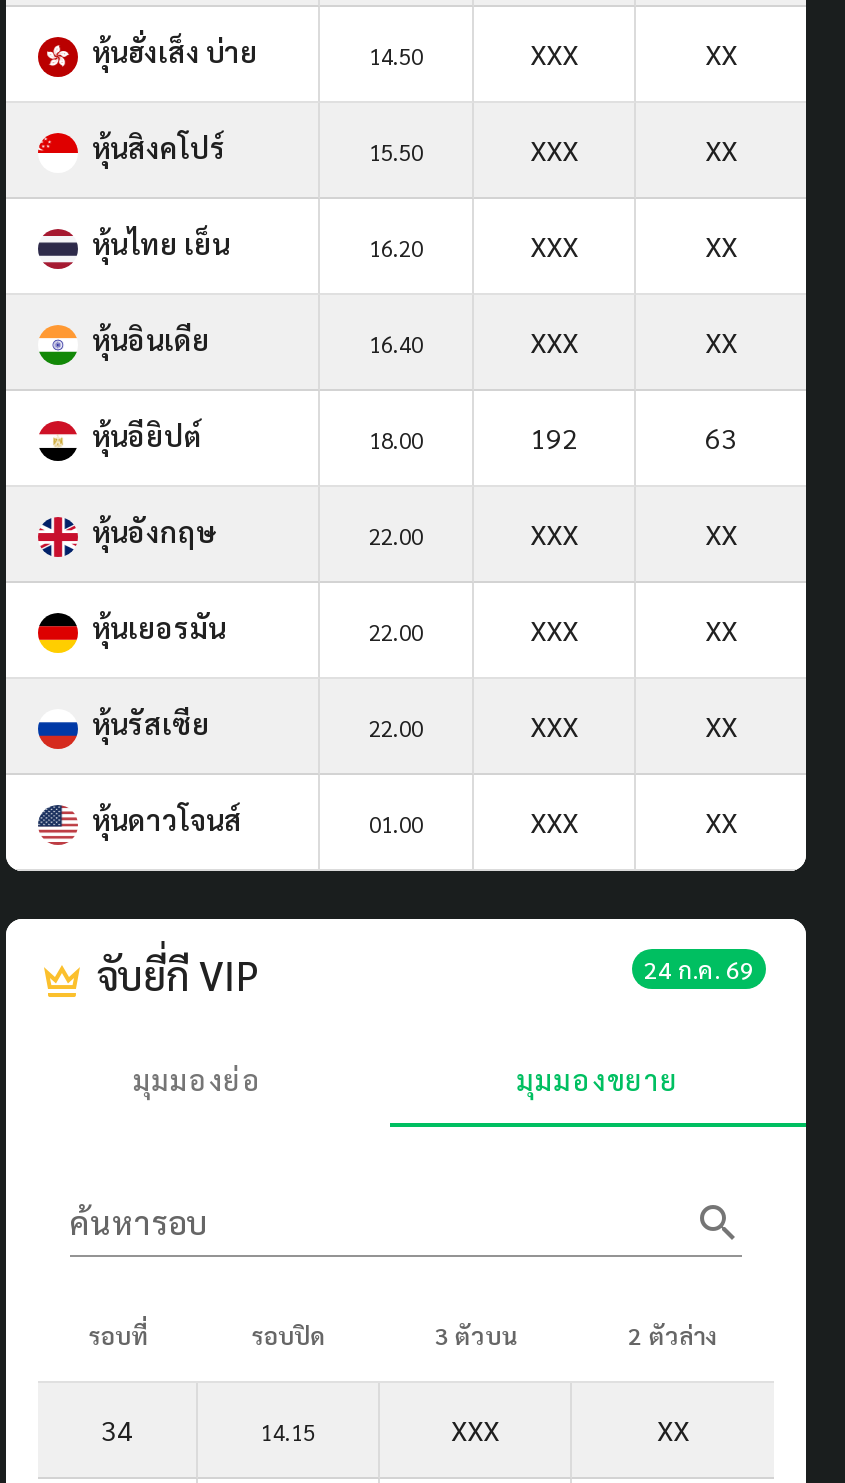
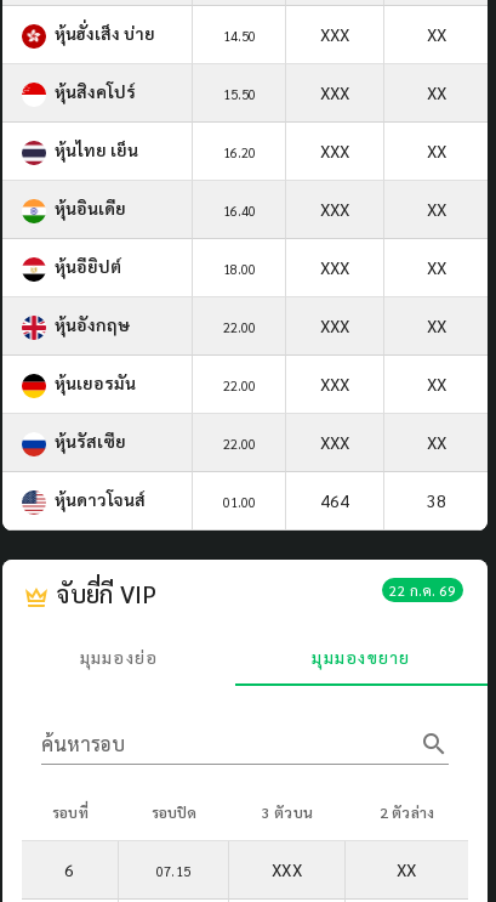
- 192
- 63
+ XXX
+ XX

- XXX
- XX
+ 464
+ 38

- 24 ก.ค. 69
+ 22 ก.ค. 69

- 34
+ 6

- 14.15
+ 07.15
